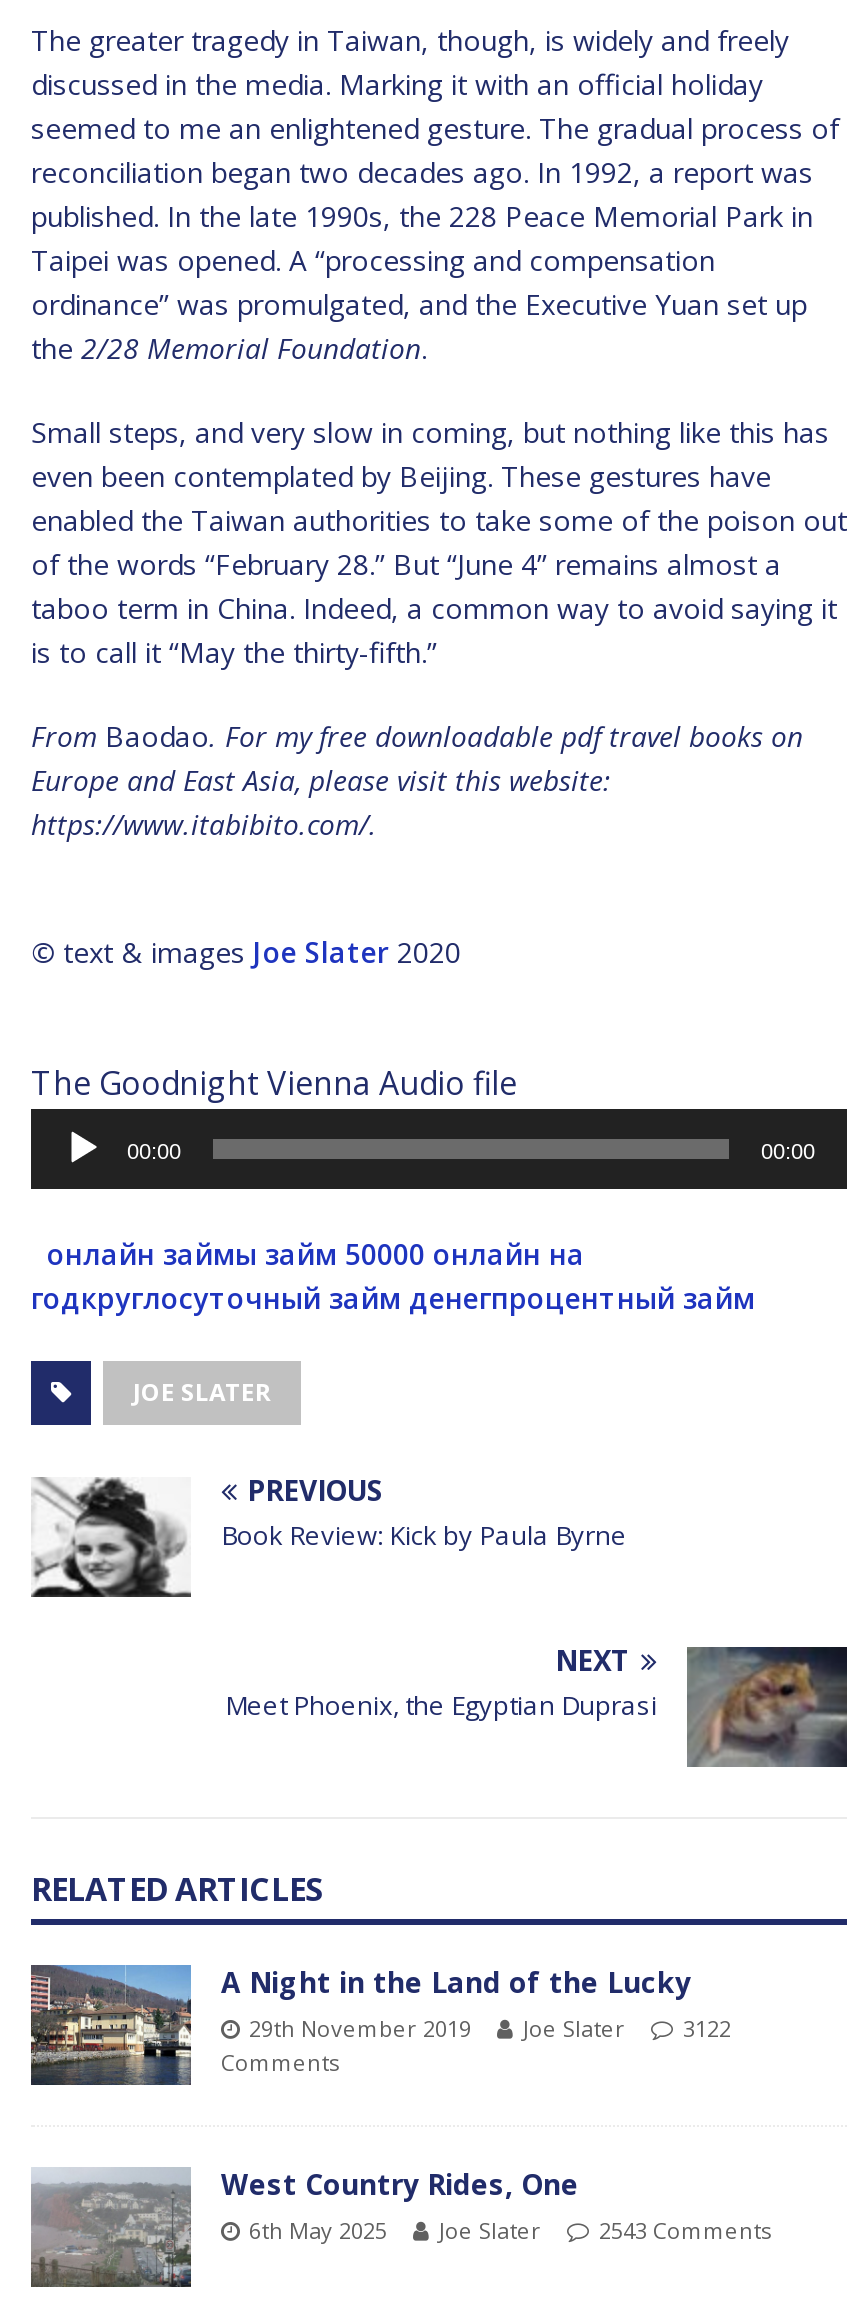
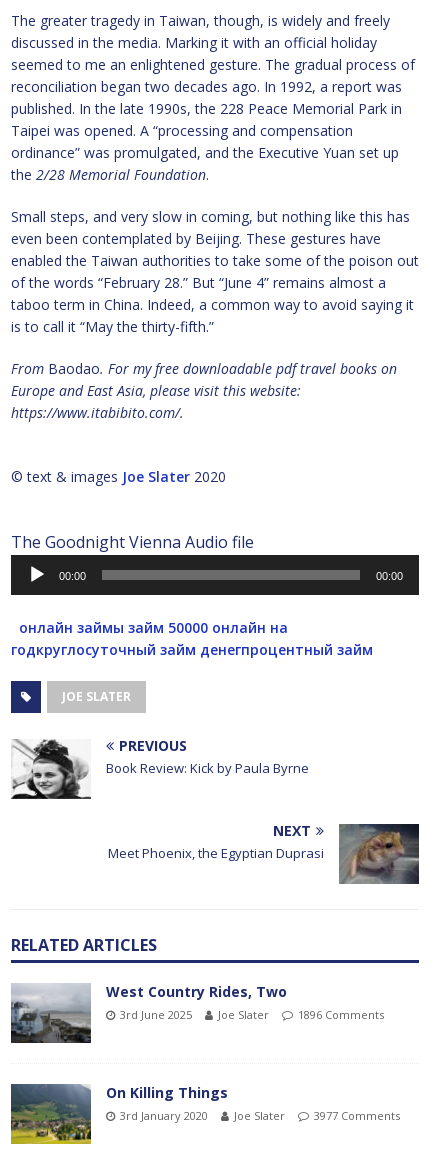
- [image]
- A Night in the Land of the Lucky
- 29th November 2019
+ [image]
+ West Country Rides, Two
+ 3rd June 2025

- 3122
- Comments
+ 1896 Comments

- [image]
- West Country Rides, One
- 6th May 2025
+ [image]
+ On Killing Things
+ 3rd January 2020

- 2543 Comments
+ 3977 Comments
